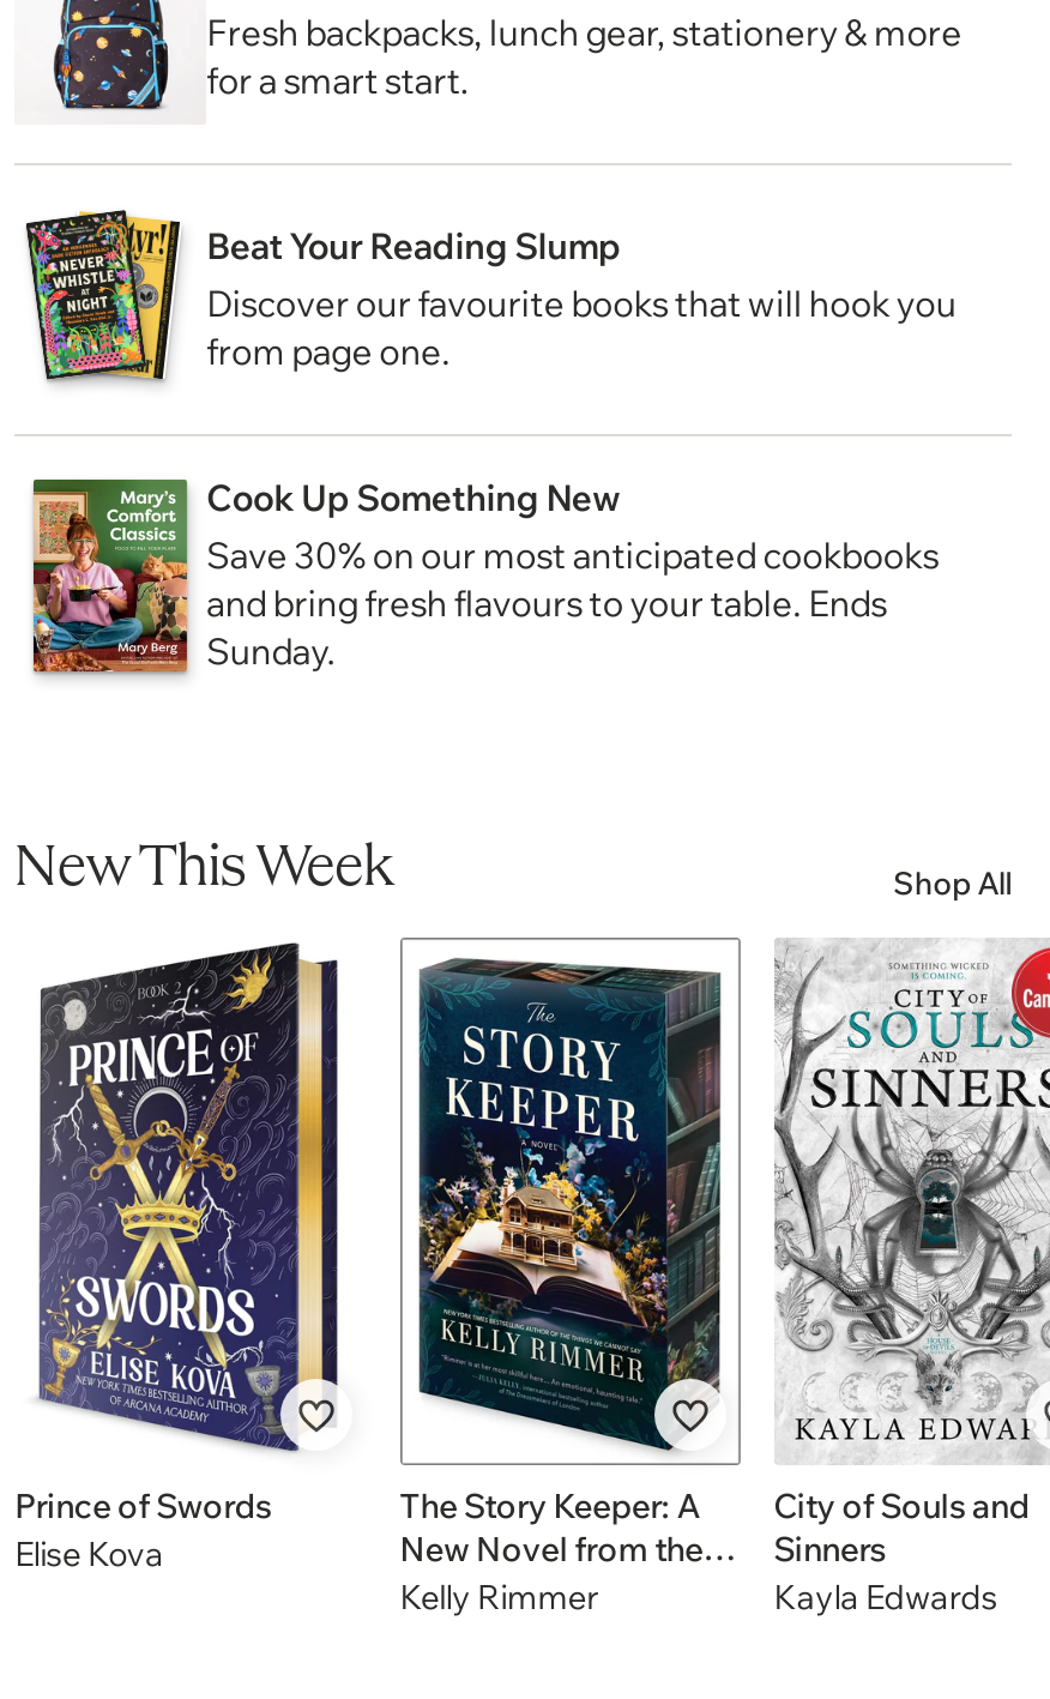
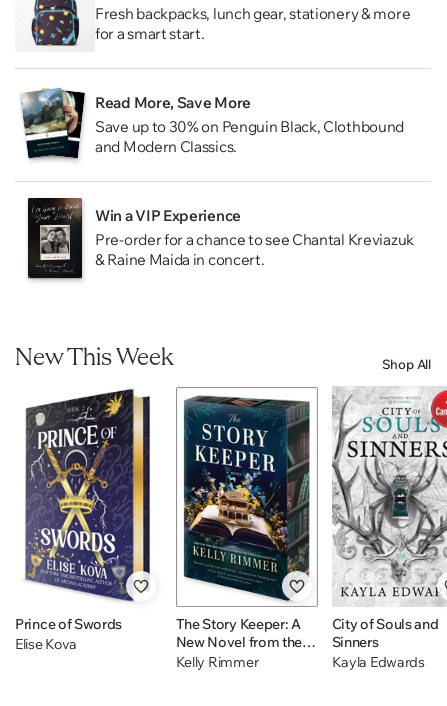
- [image]
- Beat Your Reading Slump
- Discover our favourite books that will hook you
- from page one.
+ [image]
+ Read More, Save More
+ Save up to 30% on Penguin Black, Clothbound
+ and Modern Classics.

- [image]
- Cook Up Something New
- Save 30% on our most anticipated cookbooks
- and bring fresh flavours to your table. Ends
- Sunday.
+ [image]
+ Win a VIP Experience
+ Pre-order for a chance to see Chantal Kreviazuk
+ & Raine Maida in concert.
